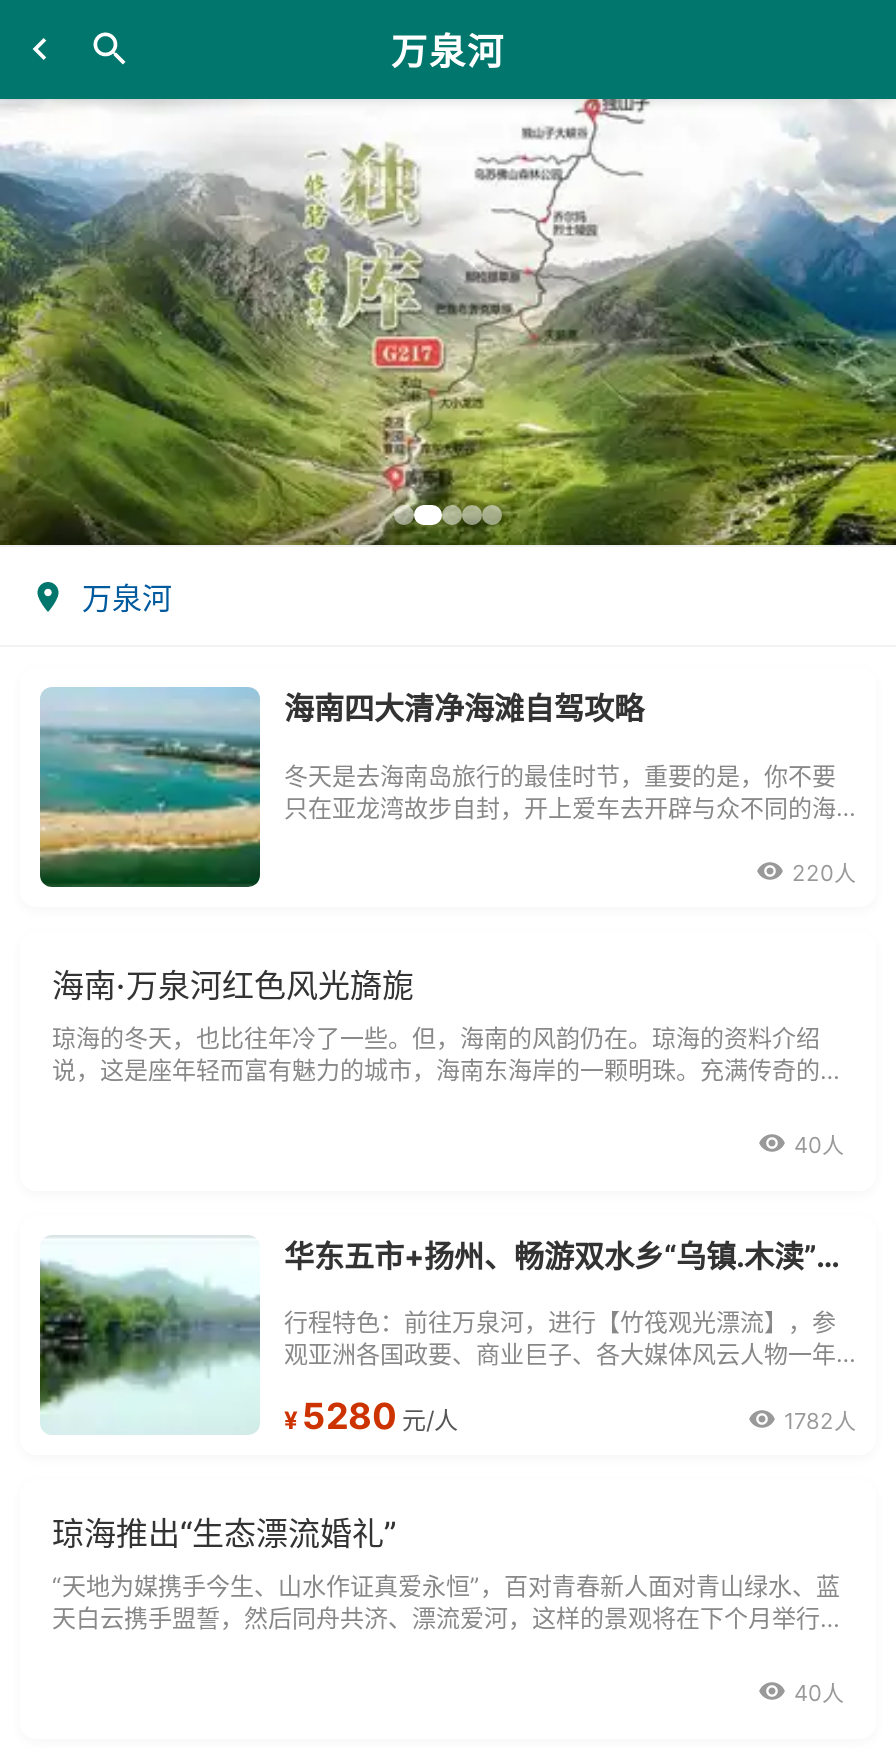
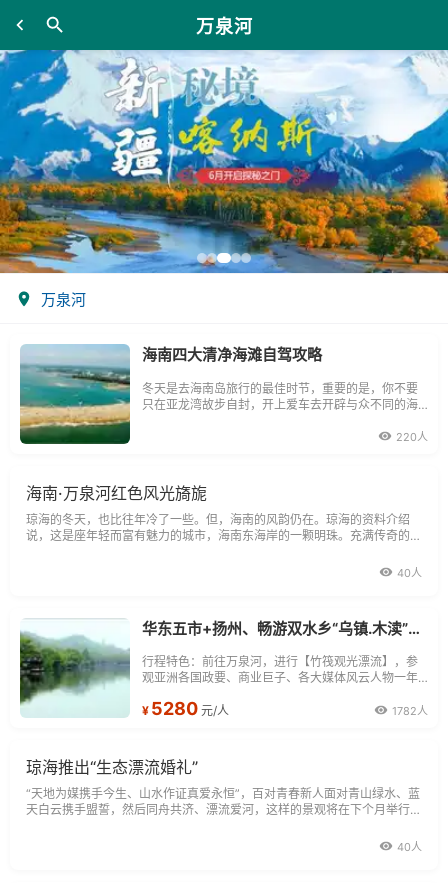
- [image]
+ [image]
